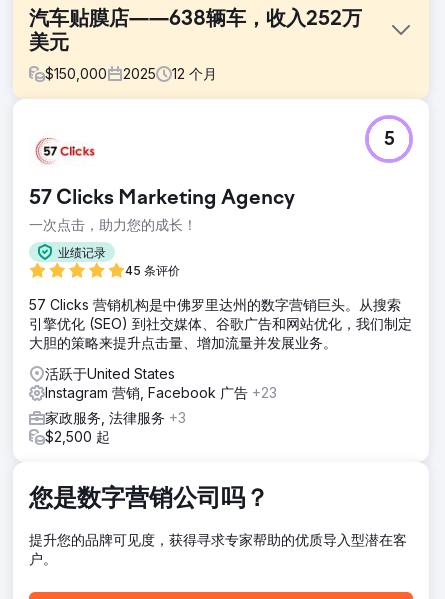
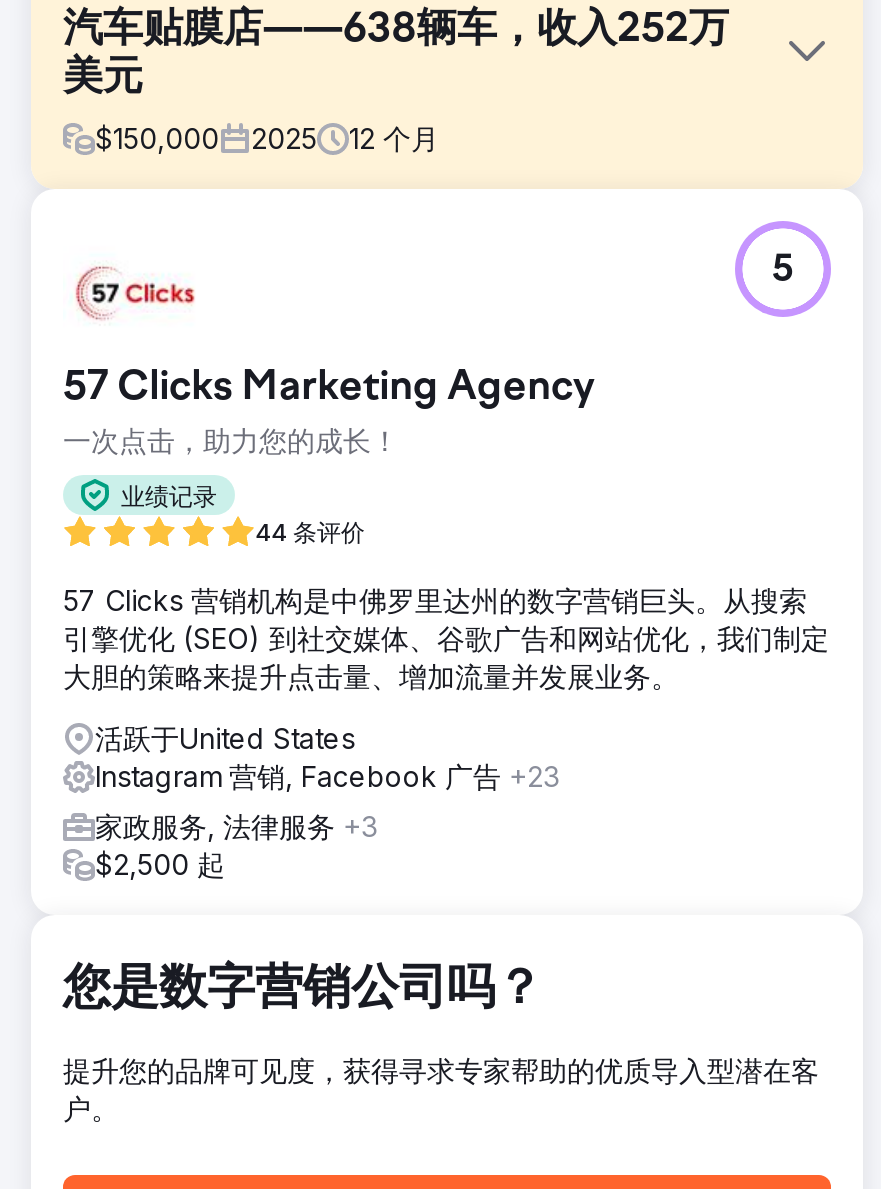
- 45 条评价
+ 44 条评价
